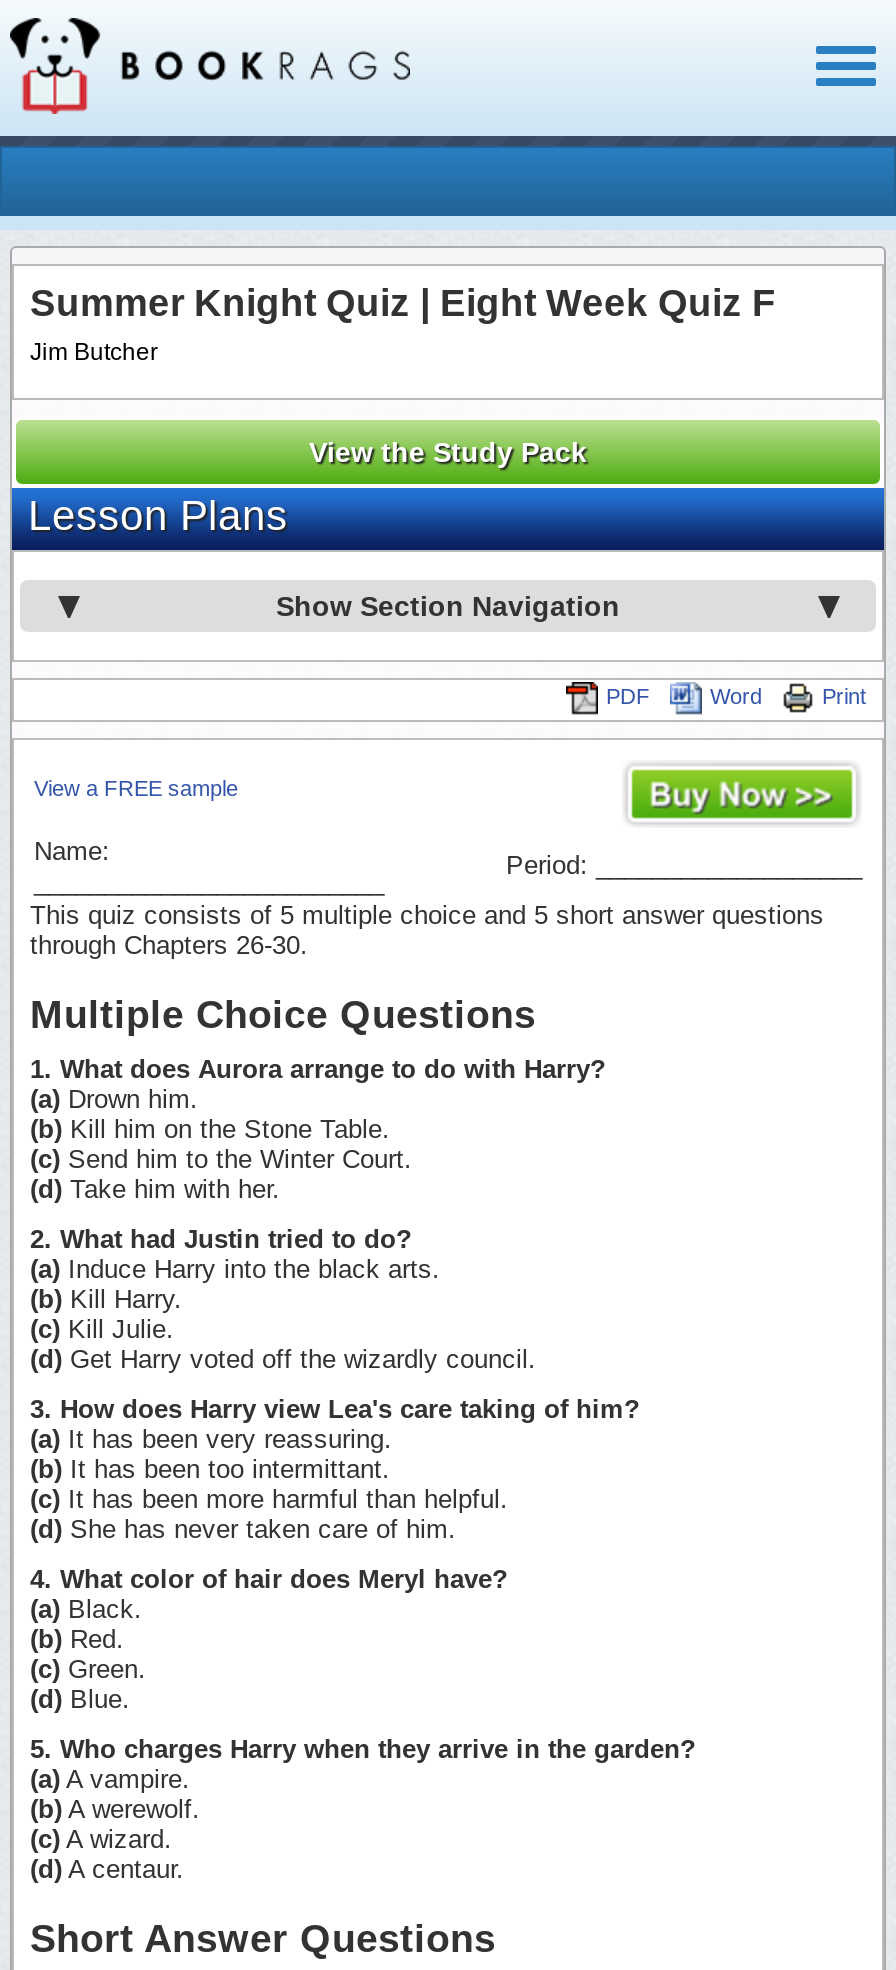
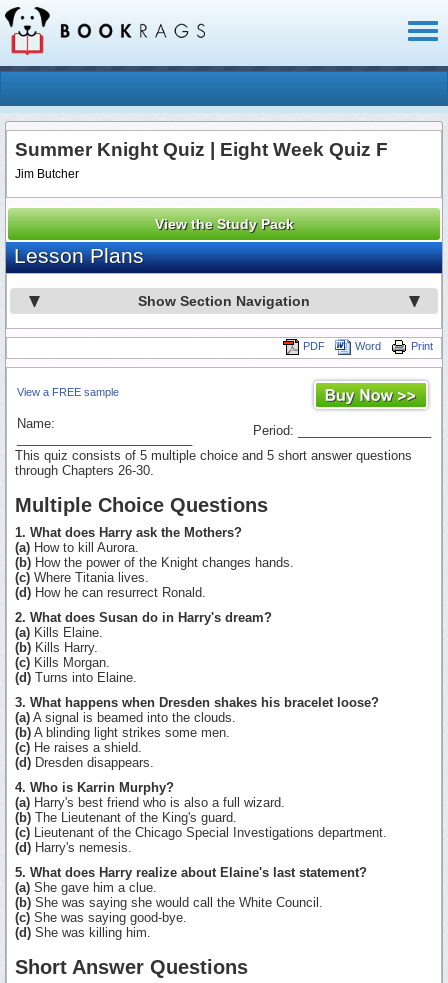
- 1. What does Aurora arrange to do with Harry?
- (a) Drown him.
- (b) Kill him on the Stone Table.
- (c) Send him to the Winter Court.
- (d) Take him with her.
+ 1. What does Harry ask the Mothers?
+ (a) How to kill Aurora.
+ (b) How the power of the Knight changes hands.
+ (c) Where Titania lives.
+ (d) How he can resurrect Ronald.

- 2. What had Justin tried to do?
- (a) Induce Harry into the black arts.
- (b) Kill Harry.
- (c) Kill Julie.
- (d) Get Harry voted off the wizardly council.
+ 2. What does Susan do in Harry's dream?
+ (a) Kills Elaine.
+ (b) Kills Harry.
+ (c) Kills Morgan.
+ (d) Turns into Elaine.

- 3. How does Harry view Lea's care taking of him?
- (a) It has been very reassuring.
- (b) It has been too intermittant.
- (c) It has been more harmful than helpful.
- (d) She has never taken care of him.
+ 3. What happens when Dresden shakes his bracelet loose?
+ (a) A signal is beamed into the clouds.
+ (b) A blinding light strikes some men.
+ (c) He raises a shield.
+ (d) Dresden disappears.

- 4. What color of hair does Meryl have?
- (a) Black.
- (b) Red.
- (c) Green.
- (d) Blue.
+ 4. Who is Karrin Murphy?
+ (a) Harry's best friend who is also a full wizard.
+ (b) The Lieutenant of the King's guard.
+ (c) Lieutenant of the Chicago Special Investigations department.
+ (d) Harry's nemesis.

- 5. Who charges Harry when they arrive in the garden?
- (a) A vampire.
- (b) A werewolf.
- (c) A wizard.
- (d) A centaur.
+ 5. What does Harry realize about Elaine's last statement?
+ (a) She gave him a clue.
+ (b) She was saying she would call the White Council.
+ (c) She was saying good-bye.
+ (d) She was killing him.
